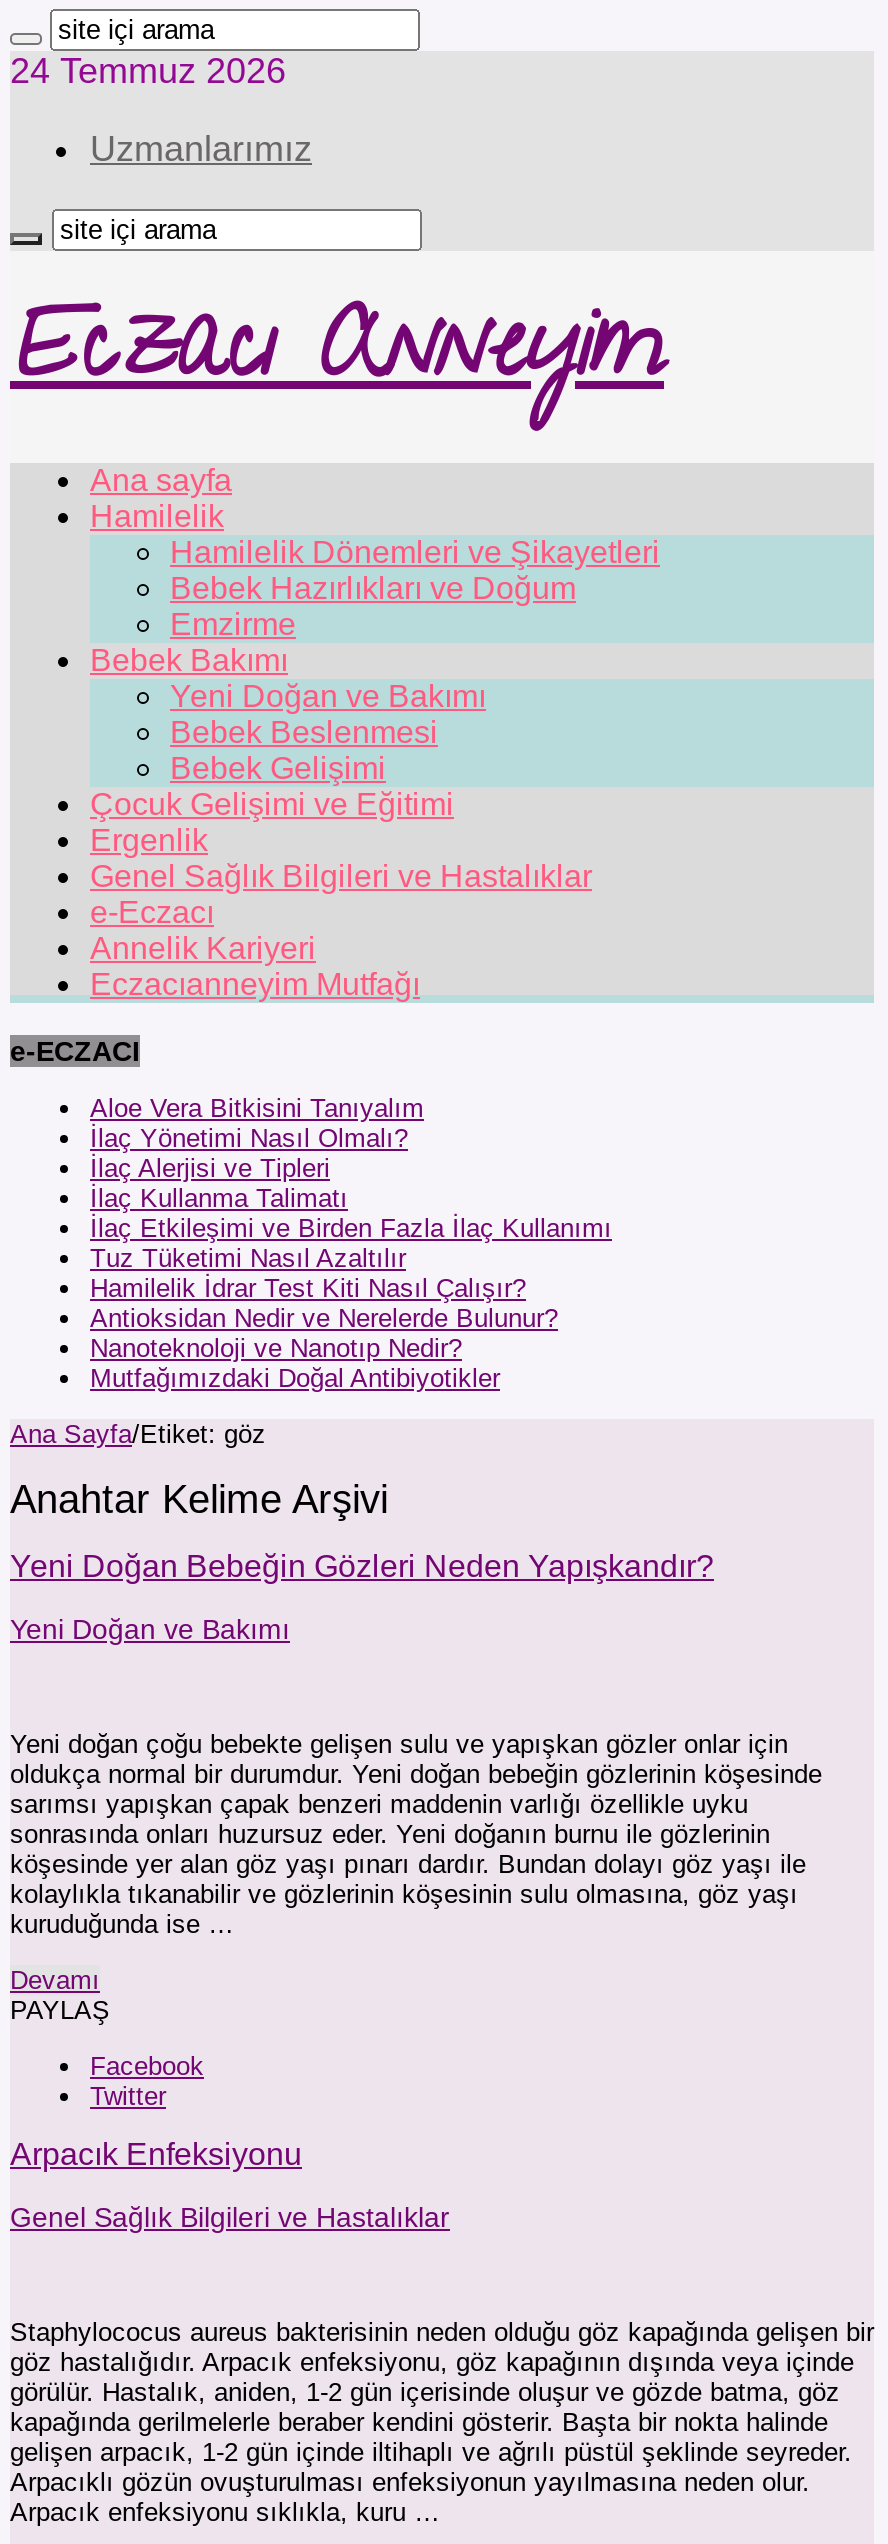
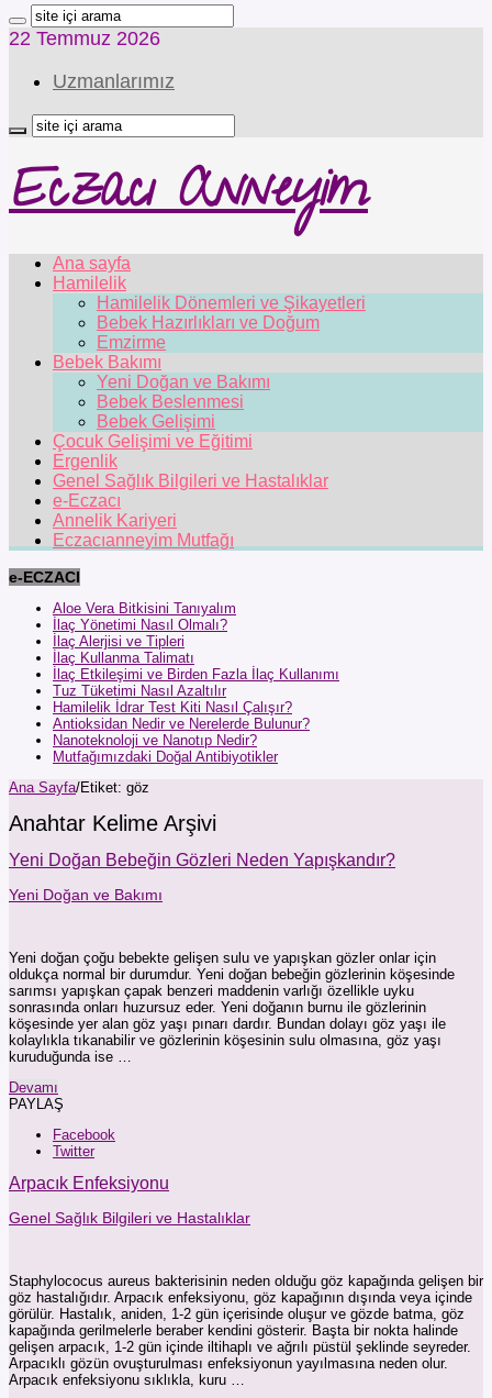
- 24 Temmuz 2026
+ 22 Temmuz 2026
